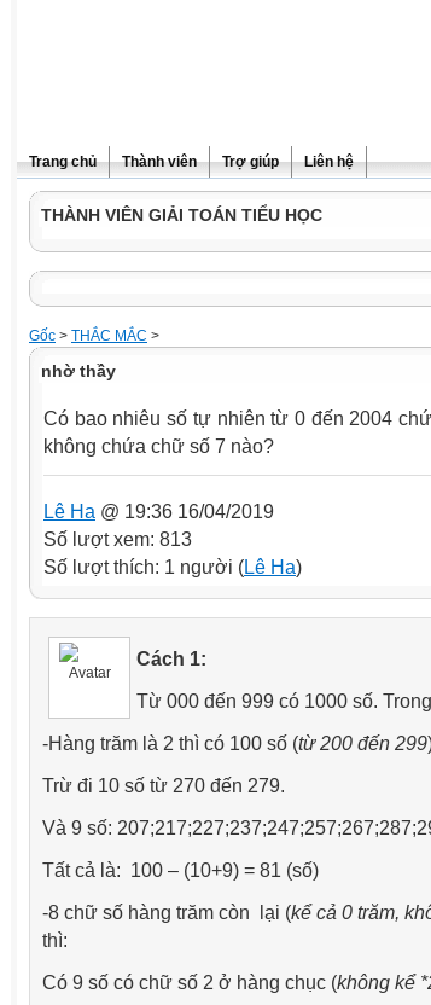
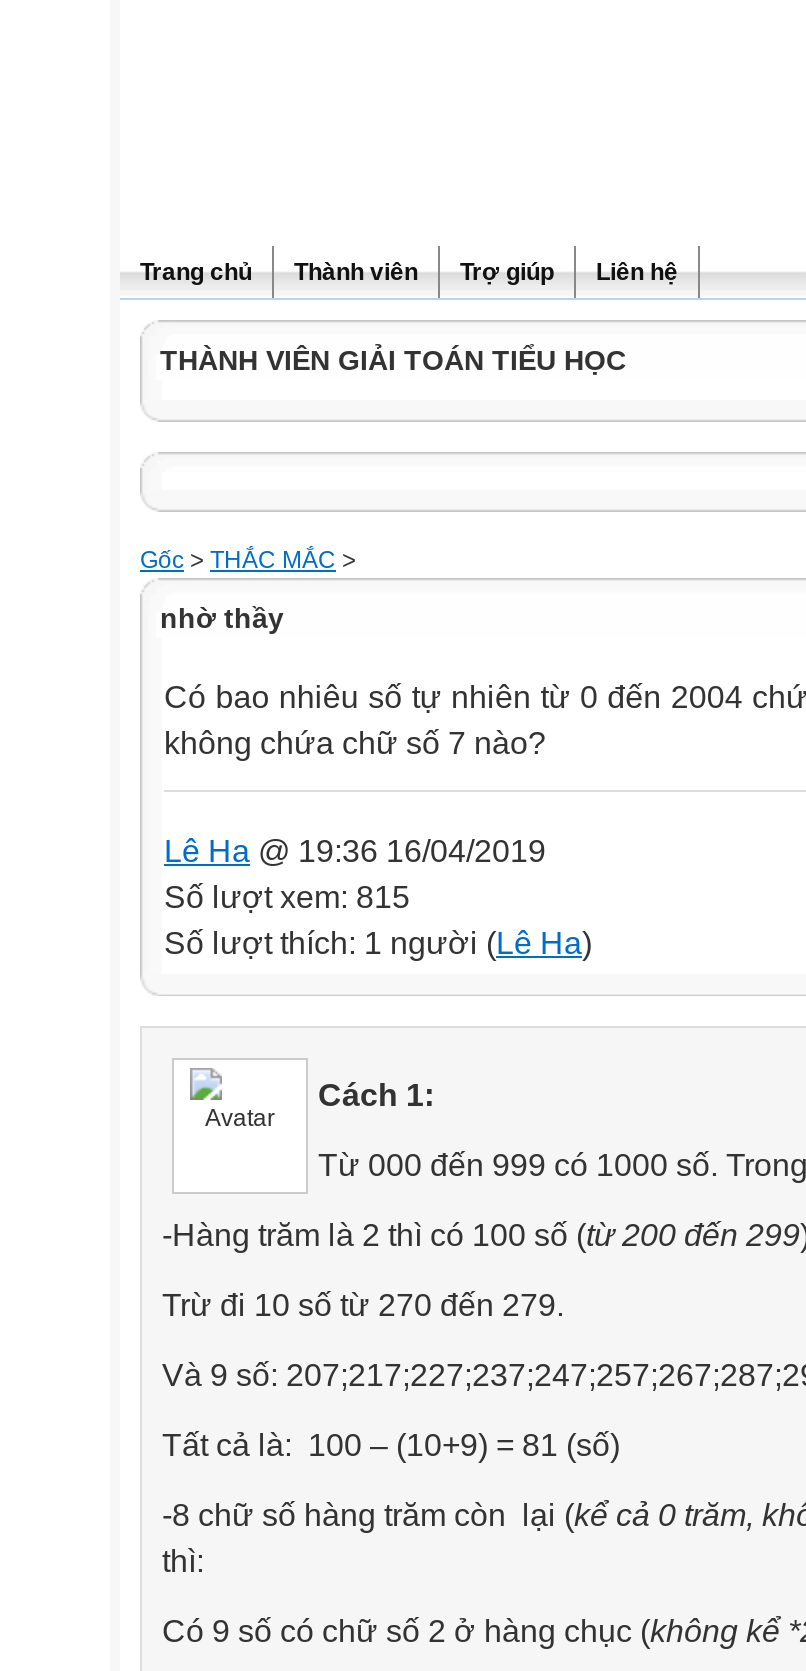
- Số lượt xem: 813
+ Số lượt xem: 815
